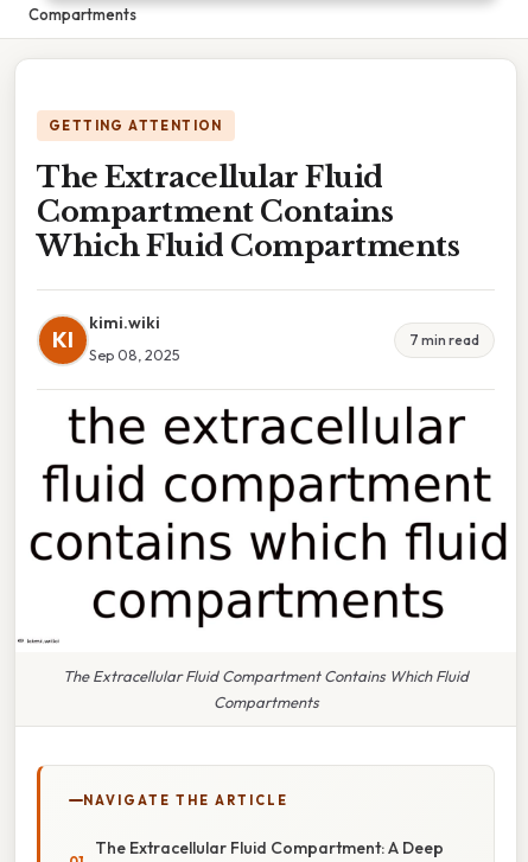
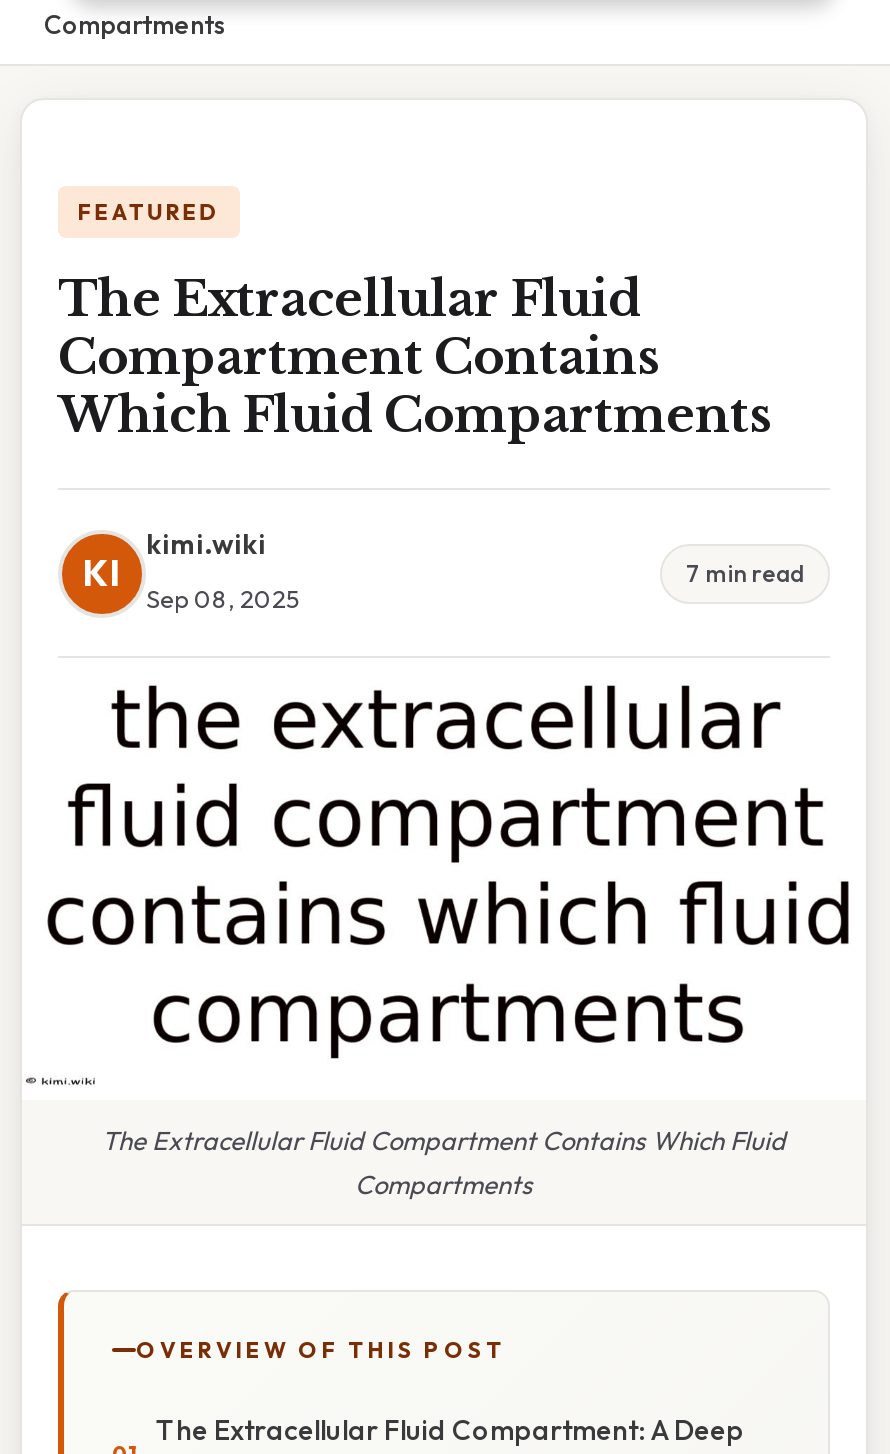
- GETTING ATTENTION
+ FEATURED

- NAVIGATE THE ARTICLE
+ OVERVIEW OF THIS POST
